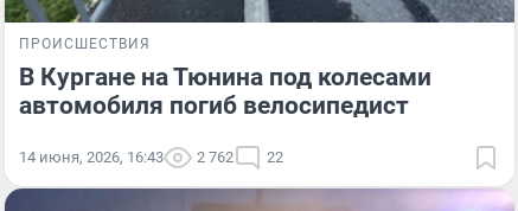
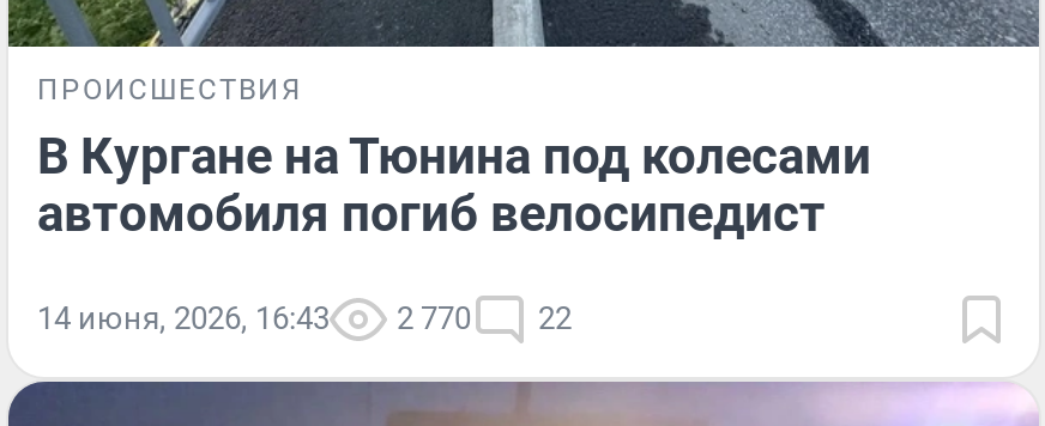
- 14 июня, 2026, 16:43 2 762 22
+ 14 июня, 2026, 16:43 2 770 22
